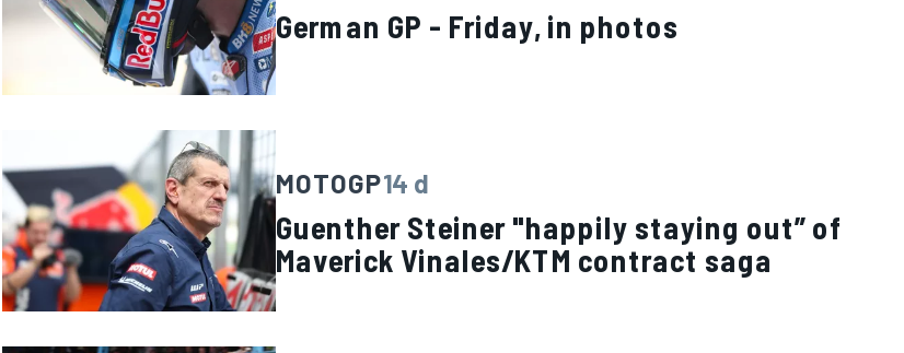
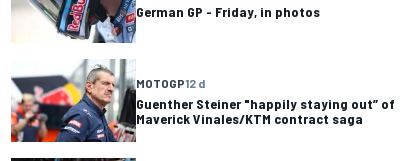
- MOTOGP14 d
+ MOTOGP12 d
